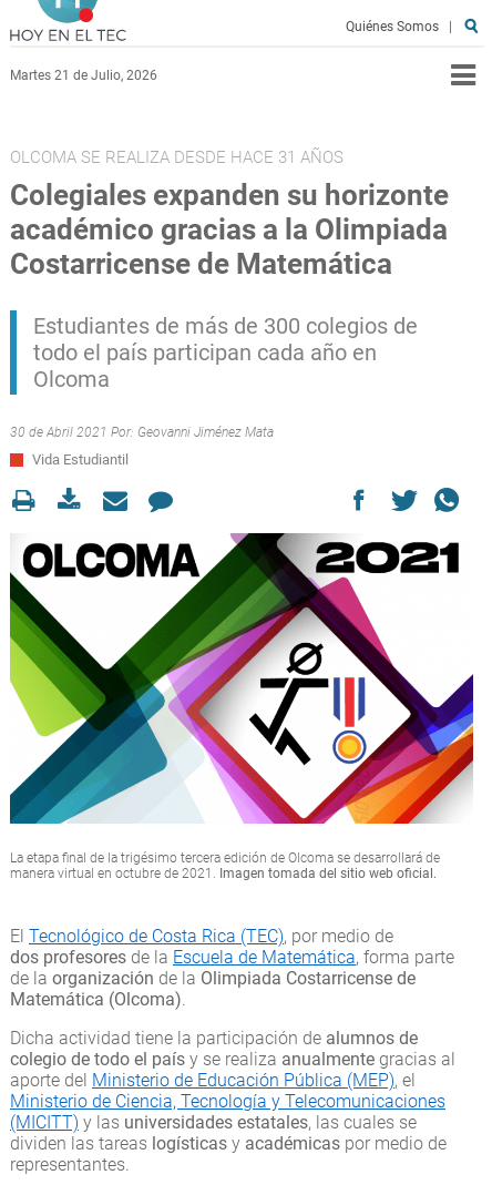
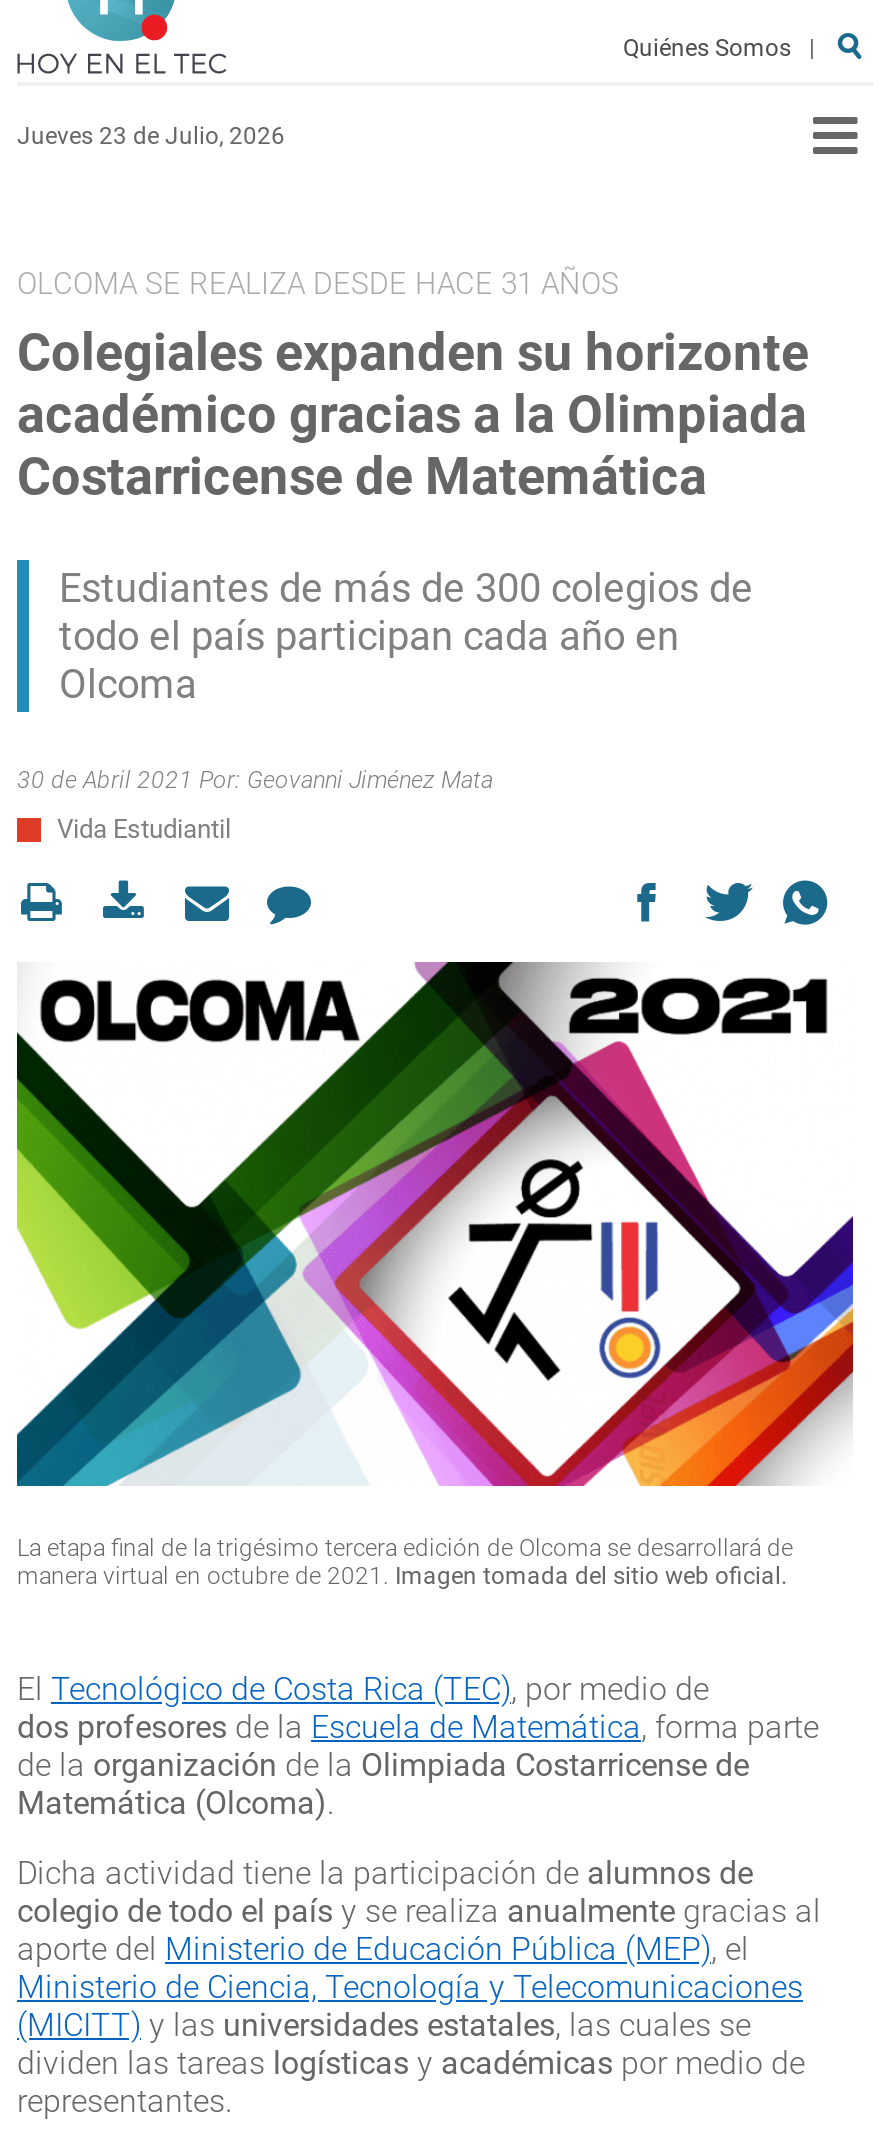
- Martes 21 de Julio, 2026
+ Jueves 23 de Julio, 2026
